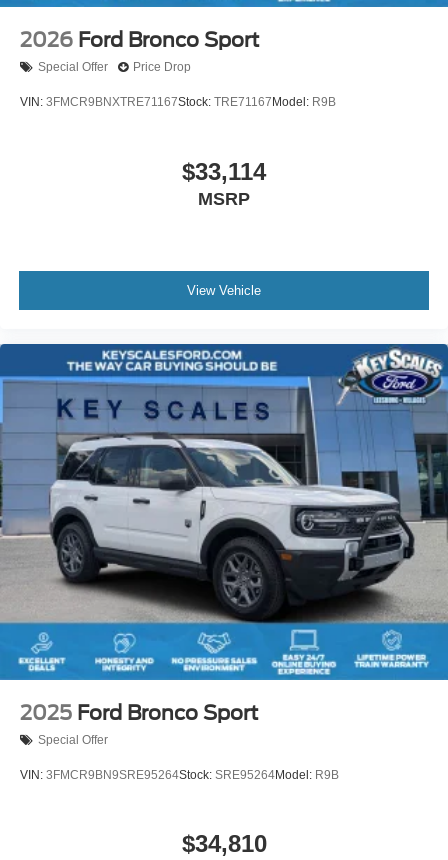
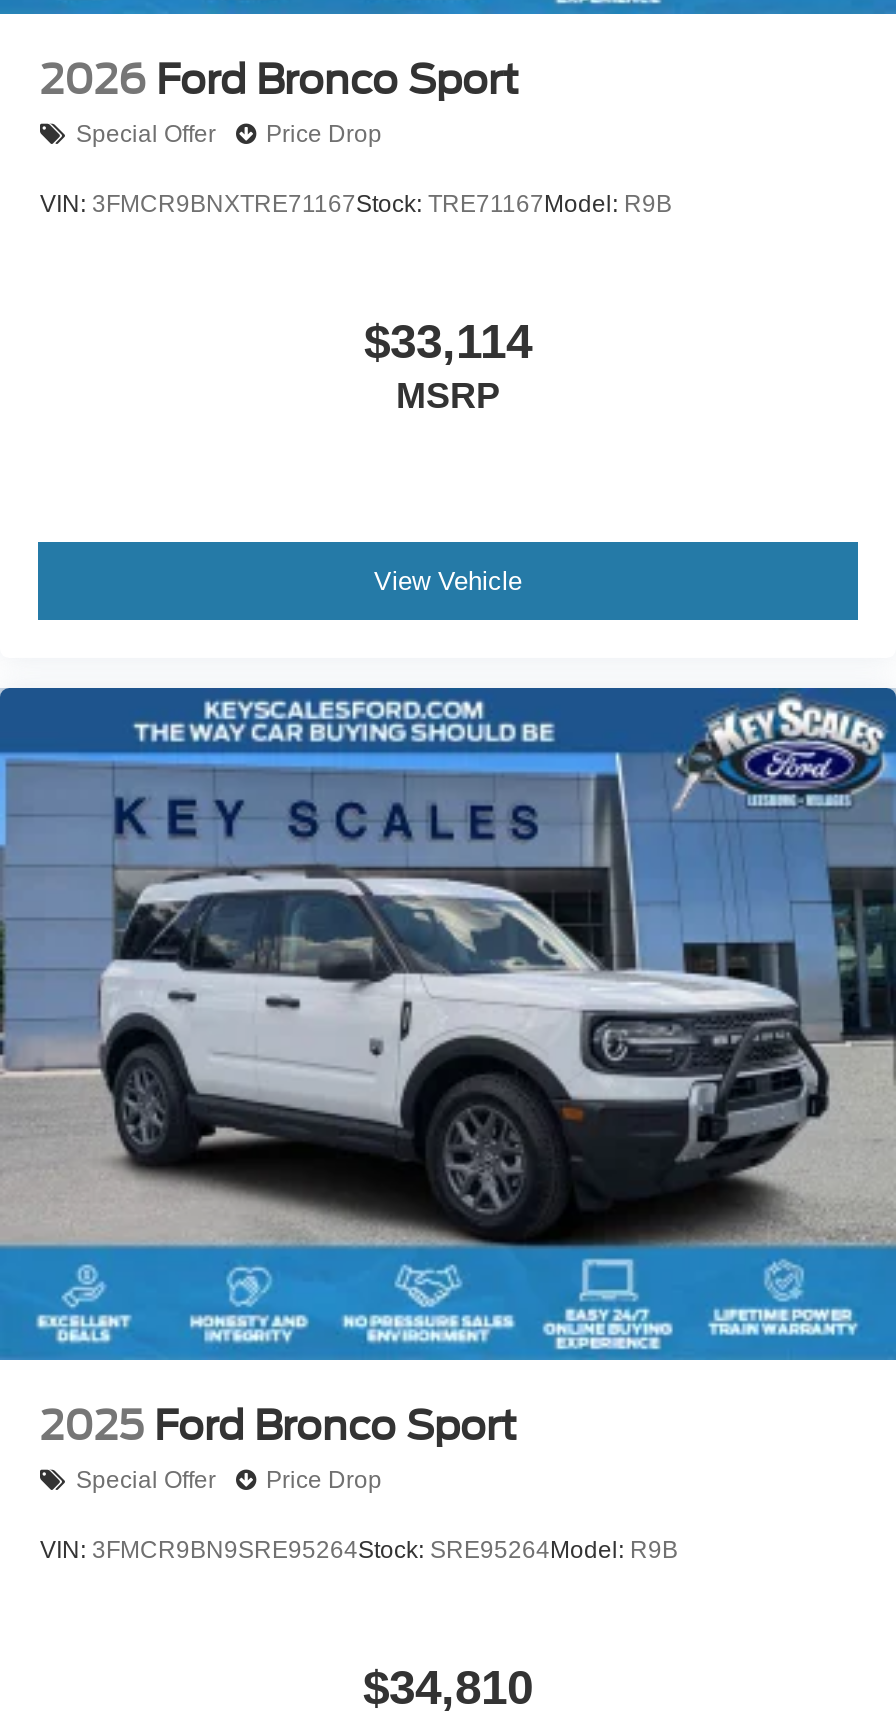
+ Price Drop
